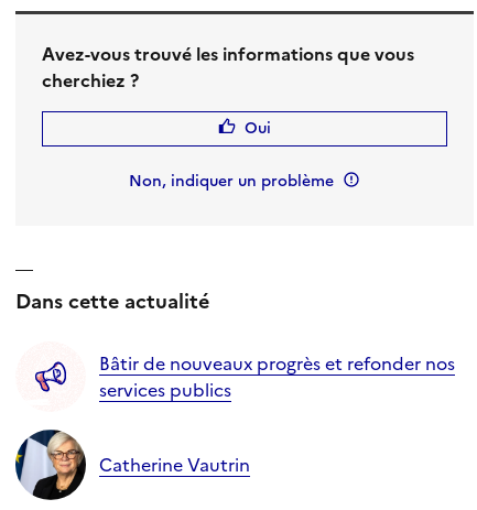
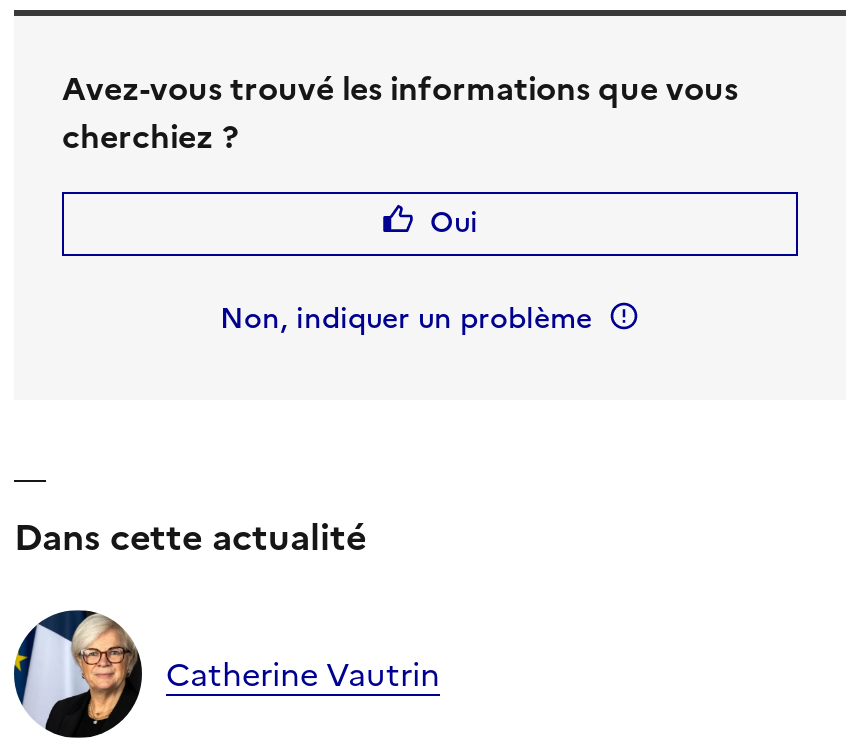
- [image]
- Bâtir de nouveaux progrès et refonder nos
- services publics
